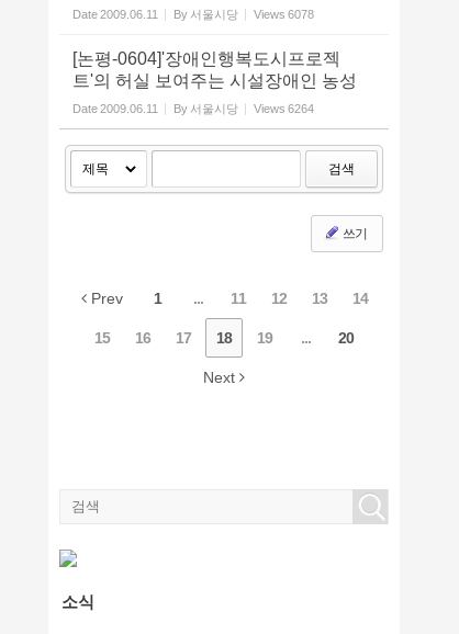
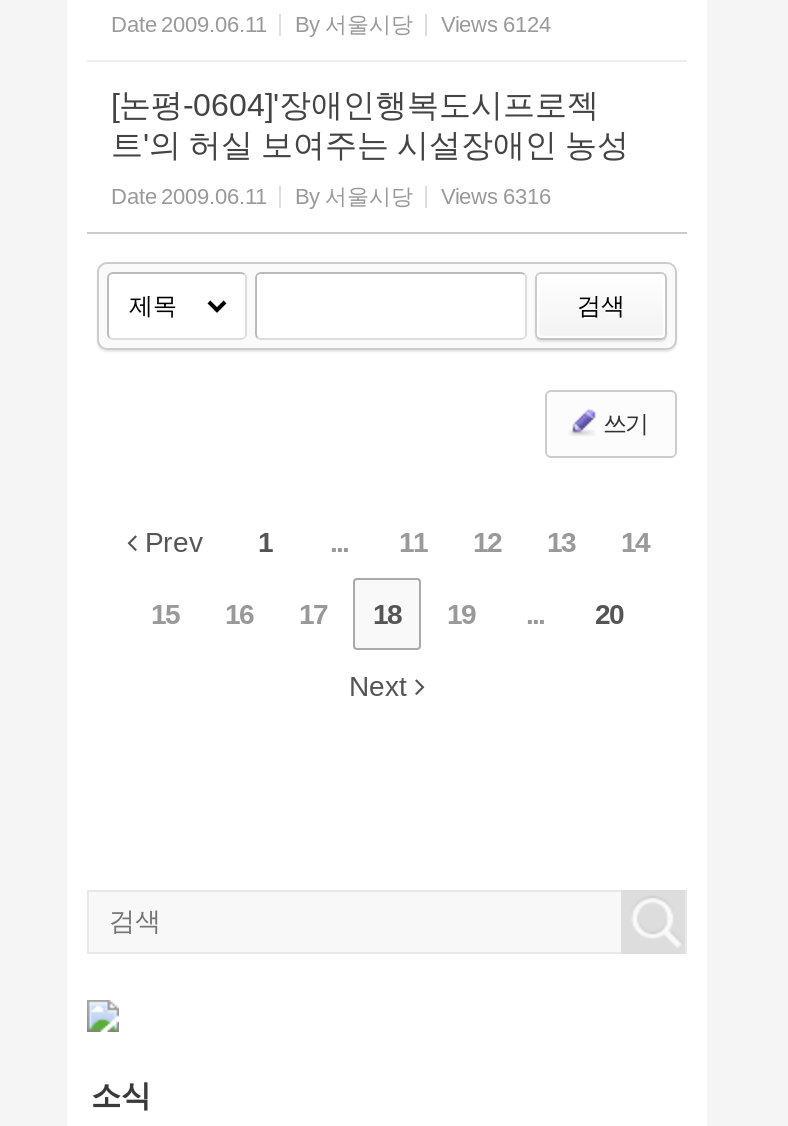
- Date 2009.06.11 By 서울시당 Views 6078
+ Date 2009.06.11 By 서울시당 Views 6124

- Date 2009.06.11 By 서울시당 Views 6264
+ Date 2009.06.11 By 서울시당 Views 6316
